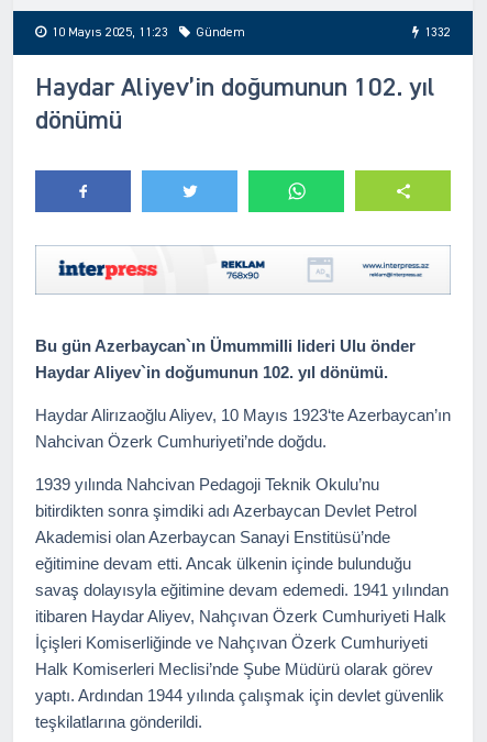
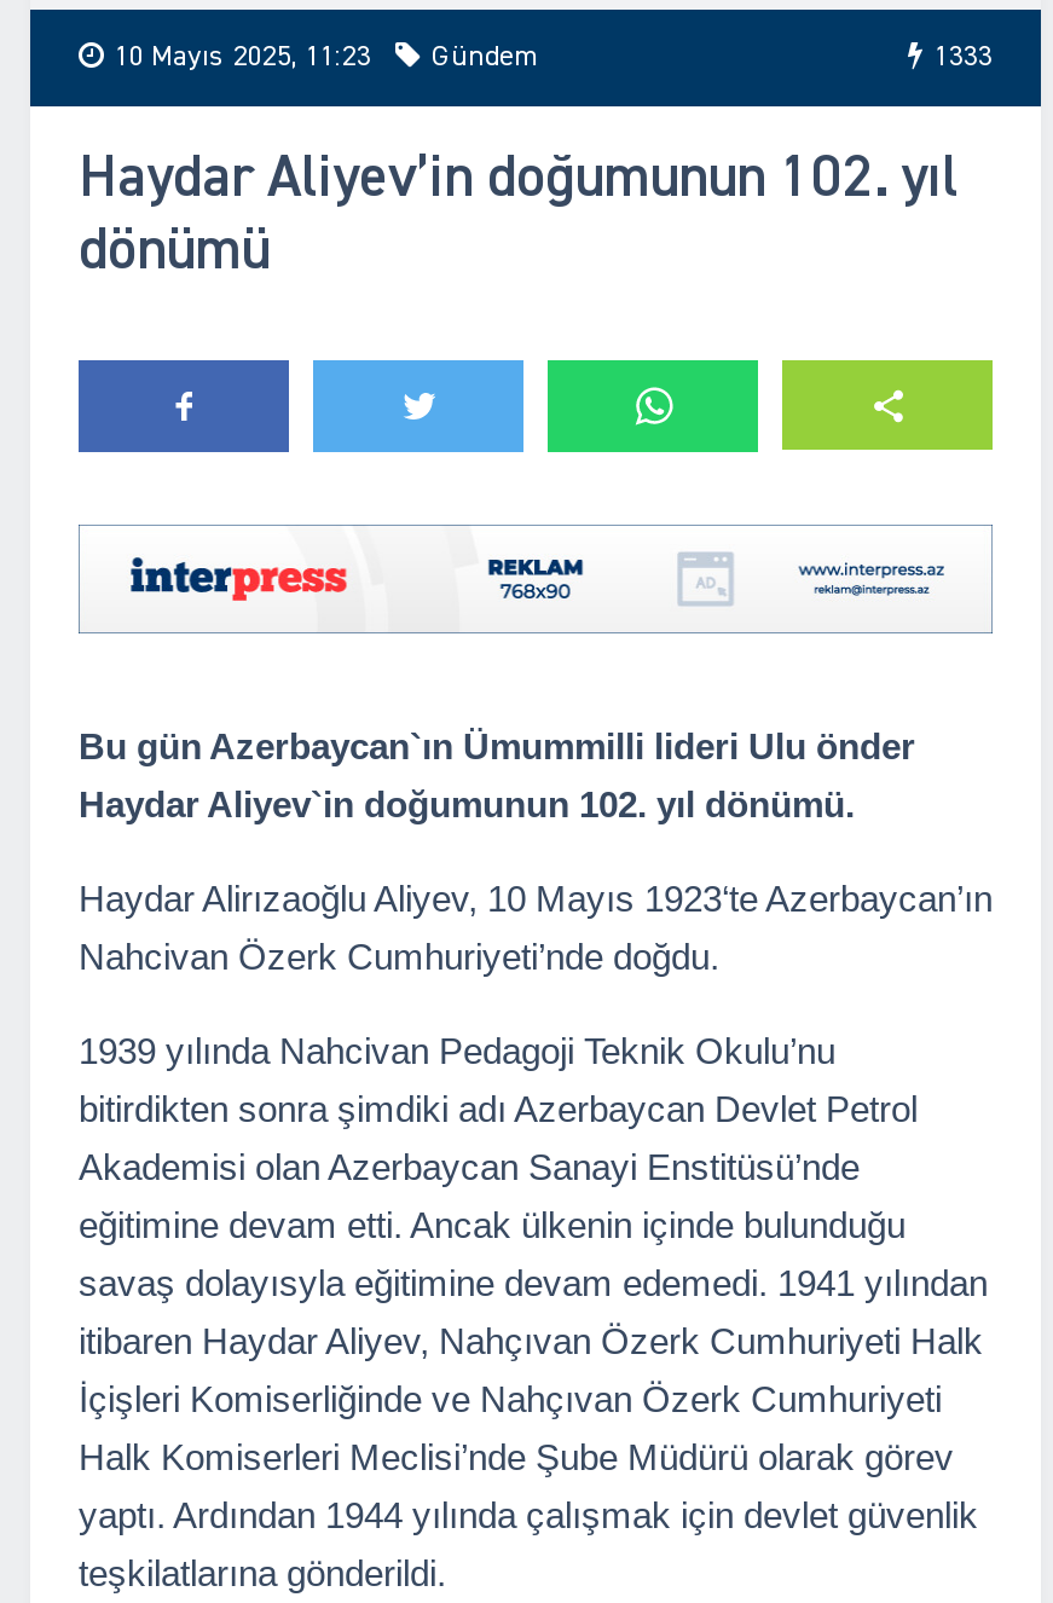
- 1332
+ 1333
